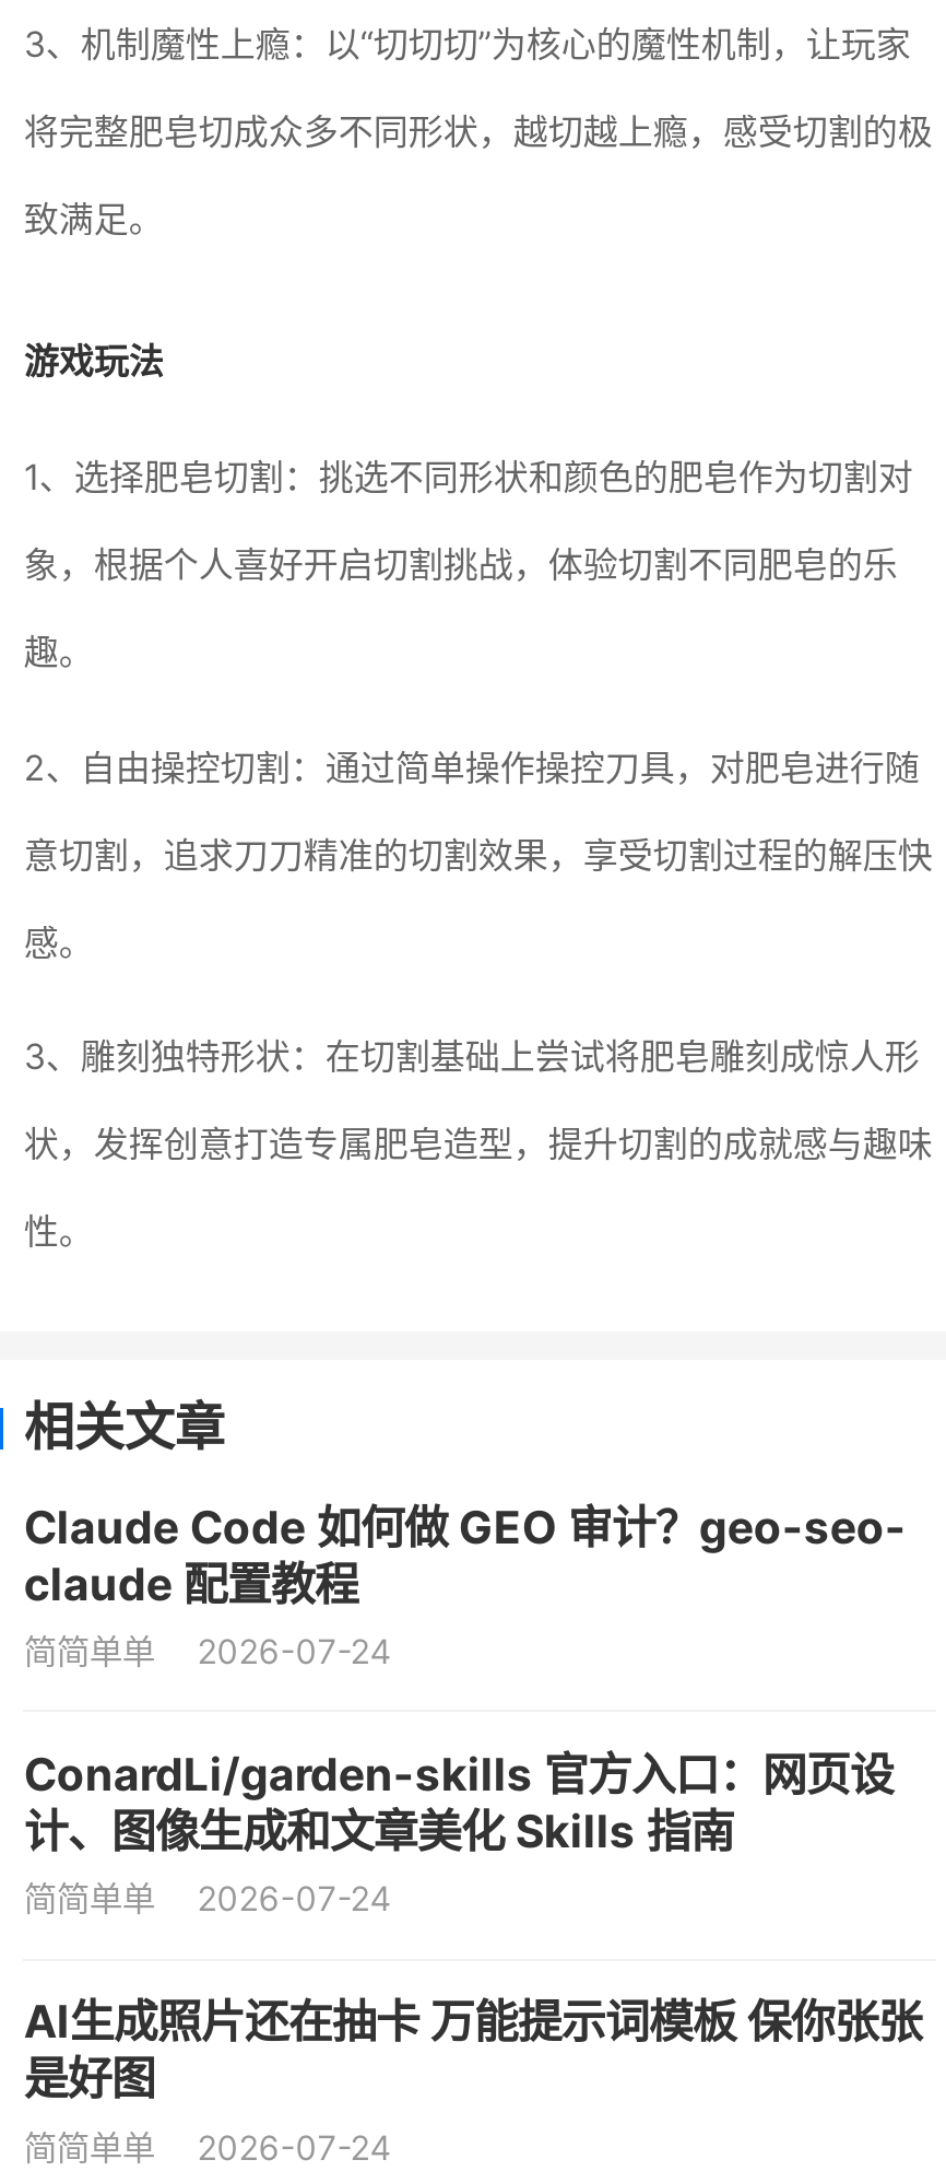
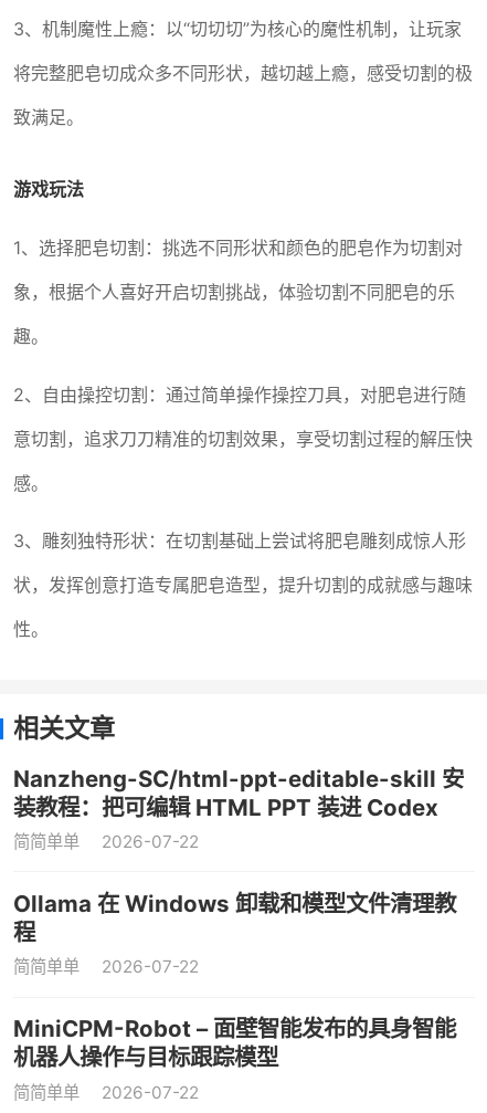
- Claude Code 如何做 GEO 审计？geo-seo-
- claude 配置教程
+ Nanzheng-SC/html-ppt-editable-skill 安
+ 装教程：把可编辑 HTML PPT 装进 Codex

- 简简单单 2026-07-24
+ 简简单单 2026-07-22

- ConardLi/garden-skills 官方入口：网页设
- 计、图像生成和文章美化 Skills 指南
+ Ollama 在 Windows 卸载和模型文件清理教
+ 程

- 简简单单 2026-07-24
+ 简简单单 2026-07-22

- AI生成照片还在抽卡 万能提示词模板 保你张张
- 是好图
+ MiniCPM-Robot – 面壁智能发布的具身智能
+ 机器人操作与目标跟踪模型

- 简简单单 2026-07-24
+ 简简单单 2026-07-22
